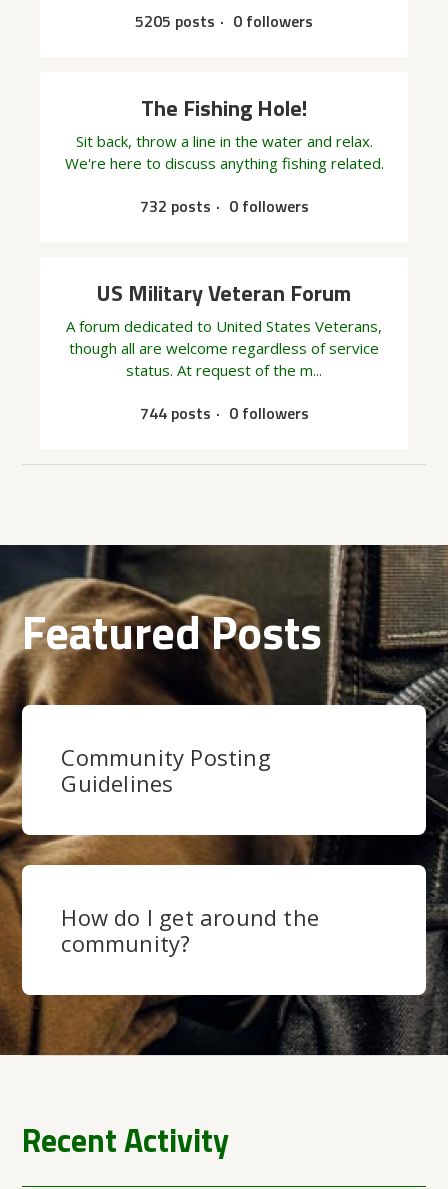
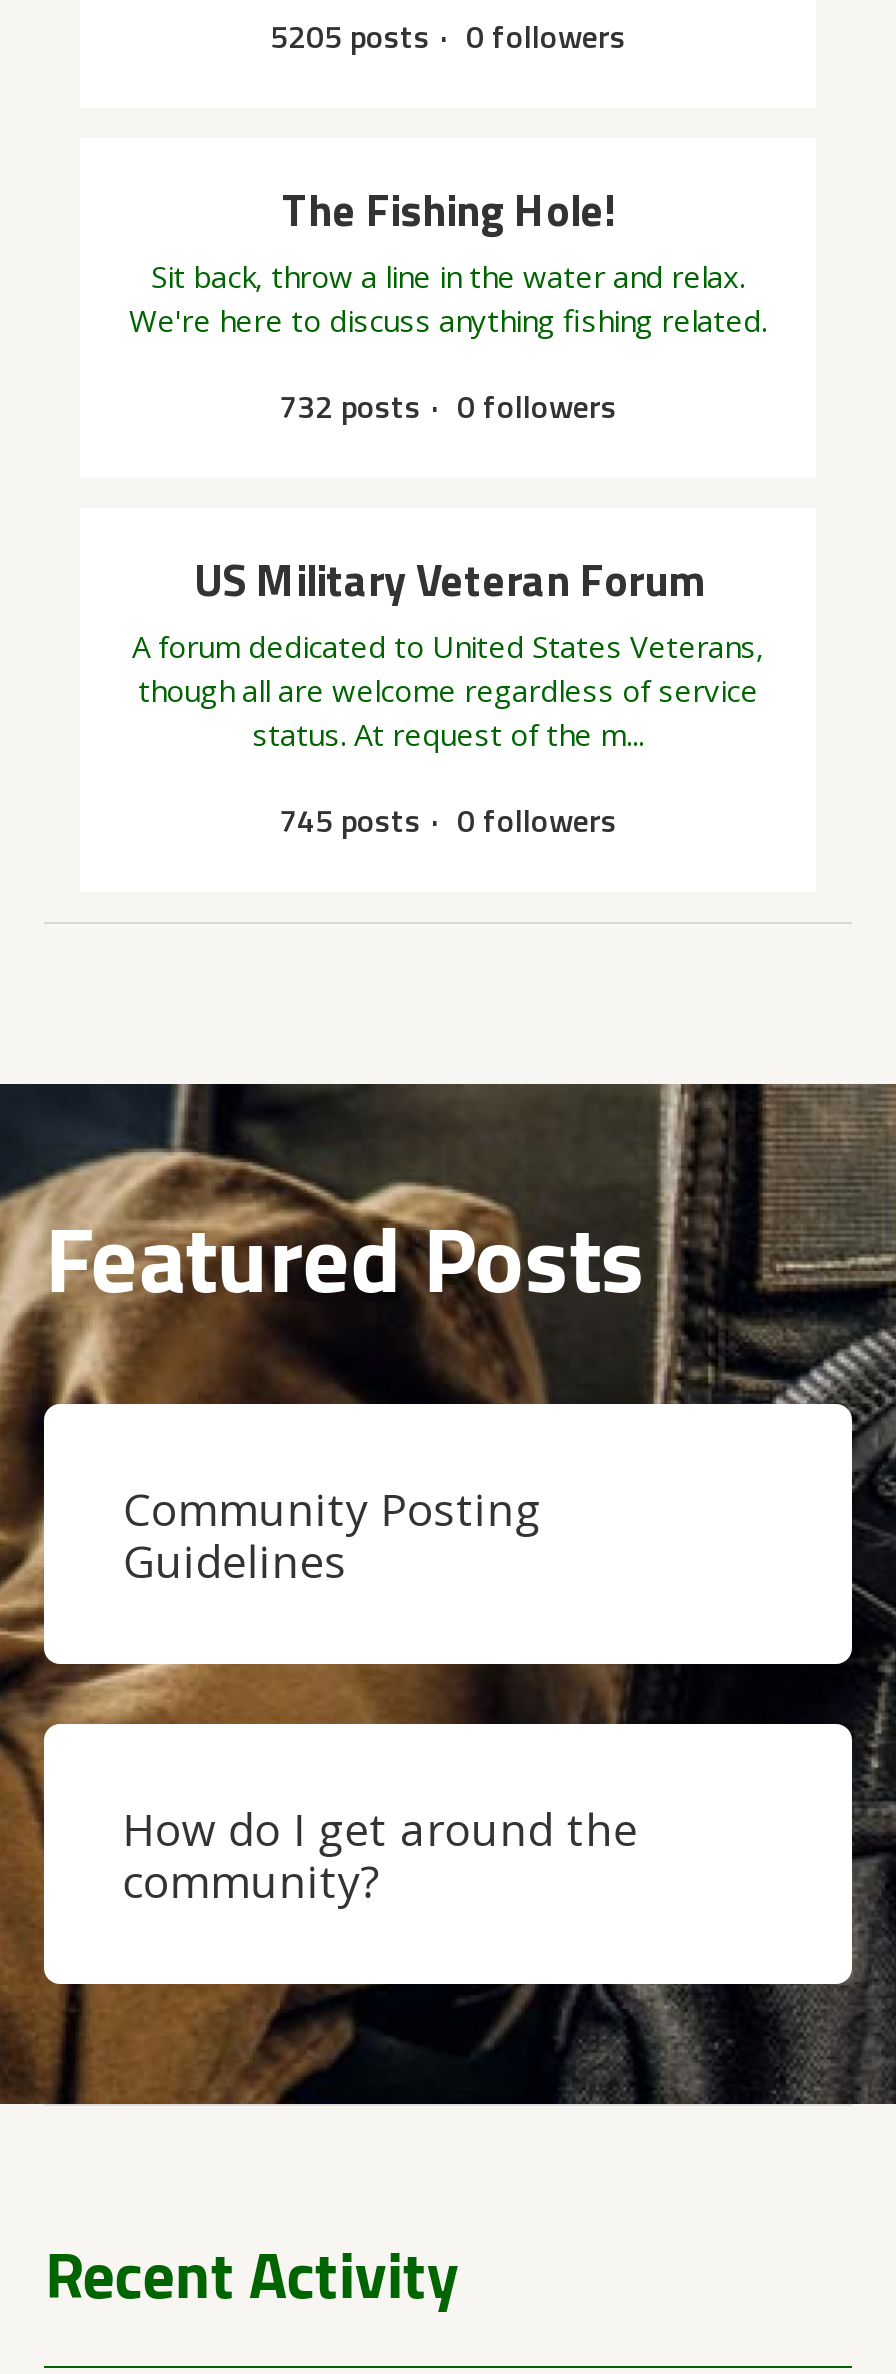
- 744 posts 0 followers
+ 745 posts 0 followers
